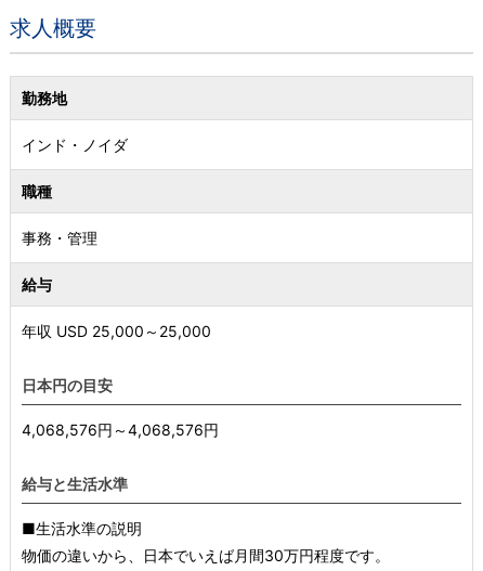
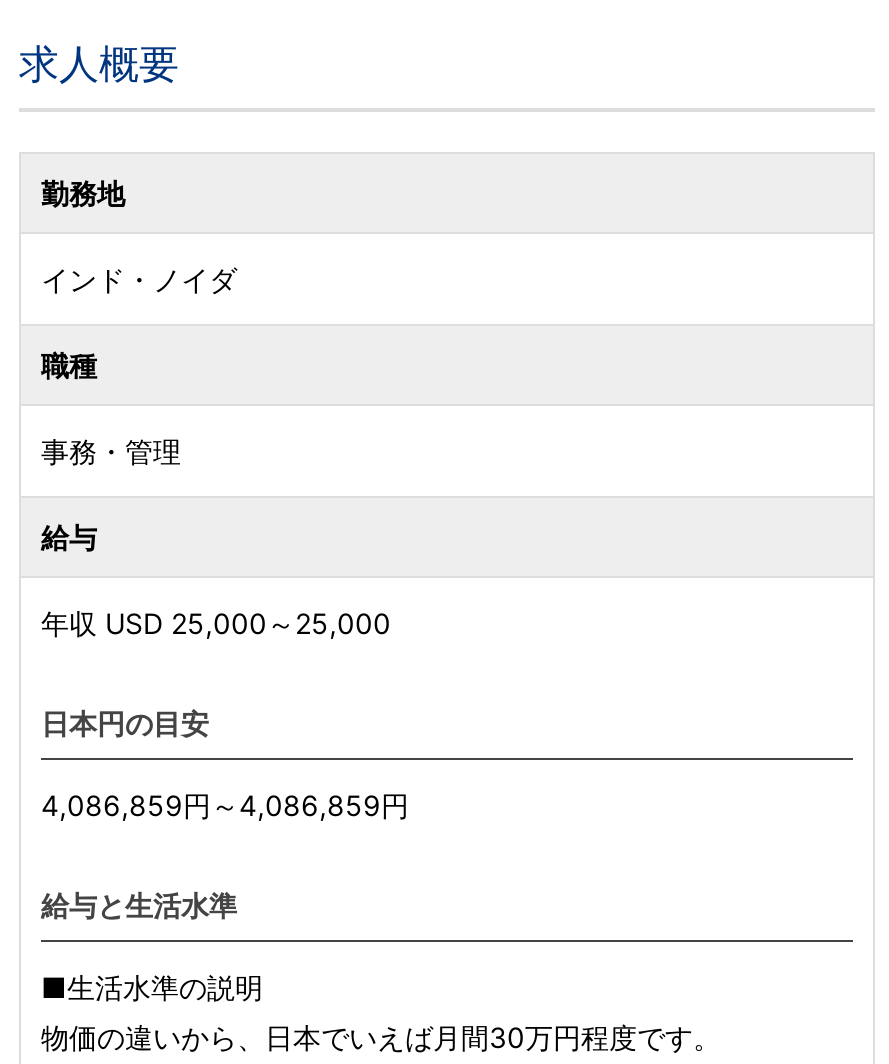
- 4,068,576円～4,068,576円
+ 4,086,859円～4,086,859円
